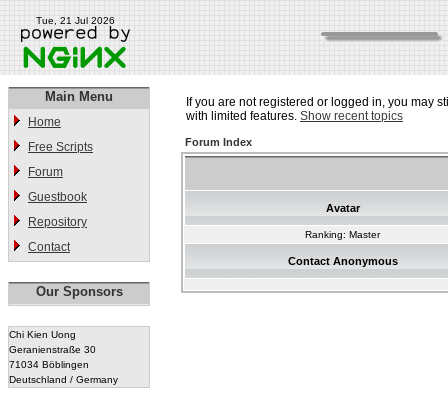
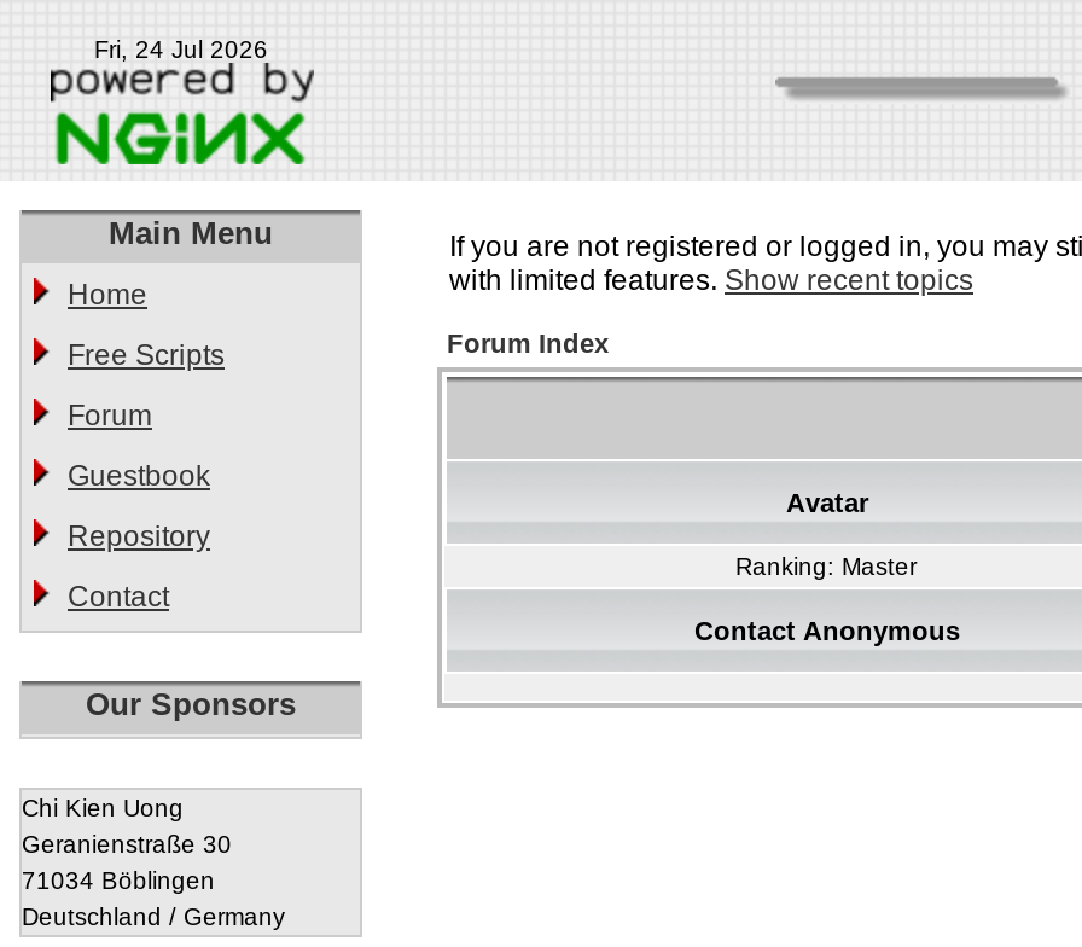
- Tue, 21 Jul 2026
+ Fri, 24 Jul 2026
